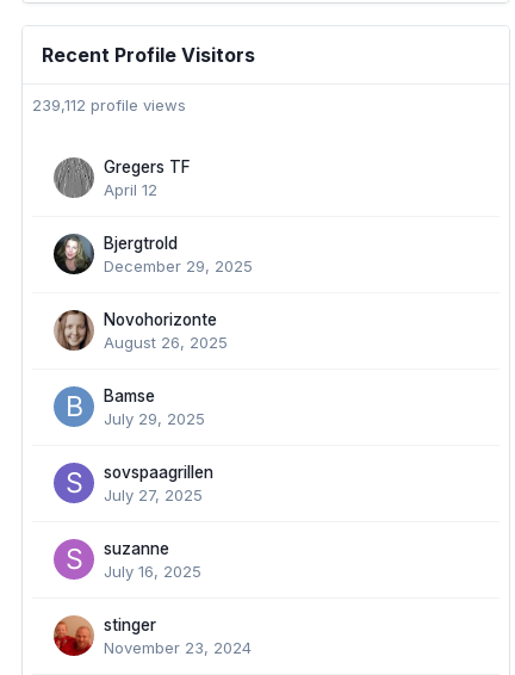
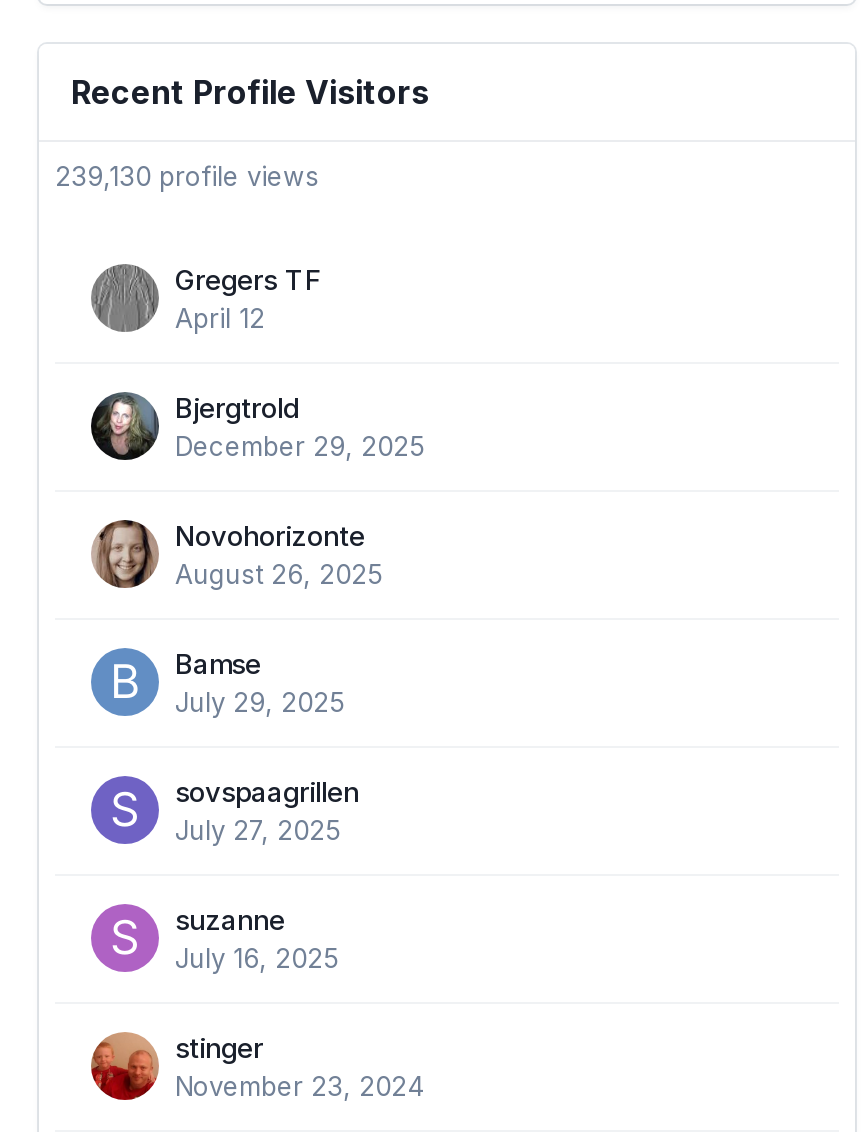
- 239,112 profile views
+ 239,130 profile views
